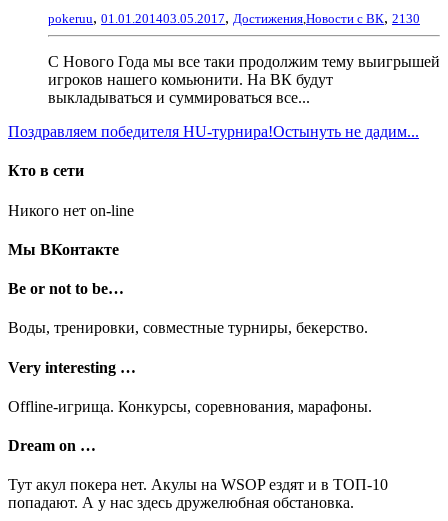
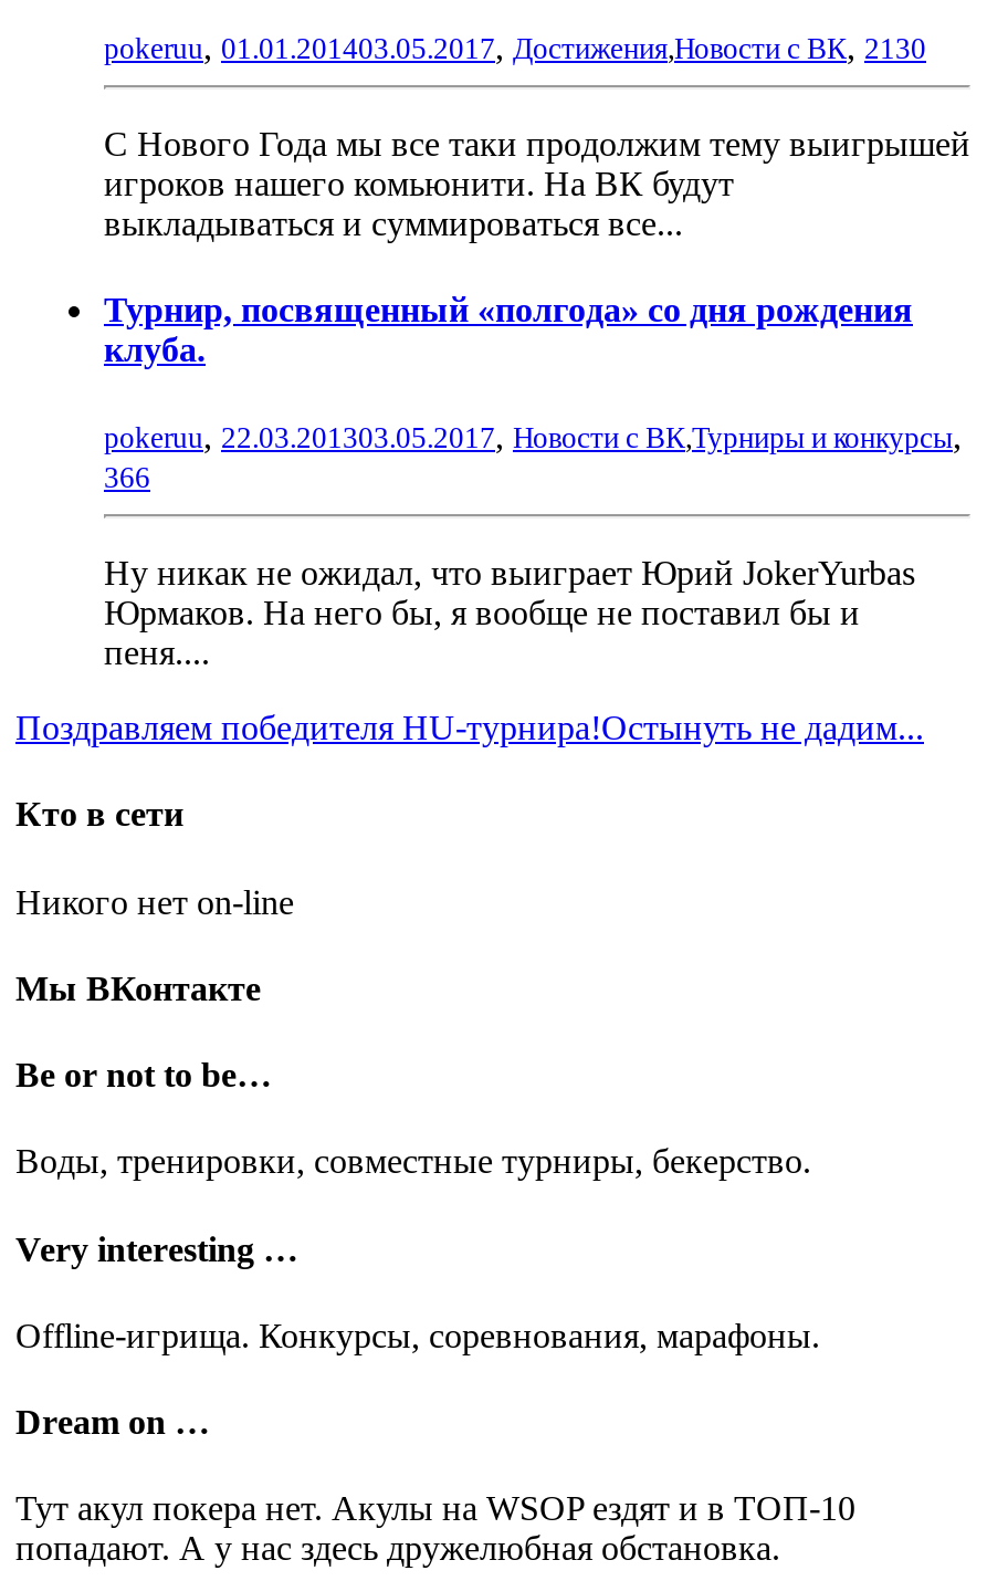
+ Турнир, посвященный «полгода» со дня рождения
+ клуба.
+ pokeruu, 22.03.201303.05.2017, Новости с ВК,Турниры и конкурсы,
+ 366
+ Ну никак не ожидал, что выиграет Юрий JokerYurbas
+ Юрмаков. На него бы, я вообще не поставил бы и
+ пеня....
